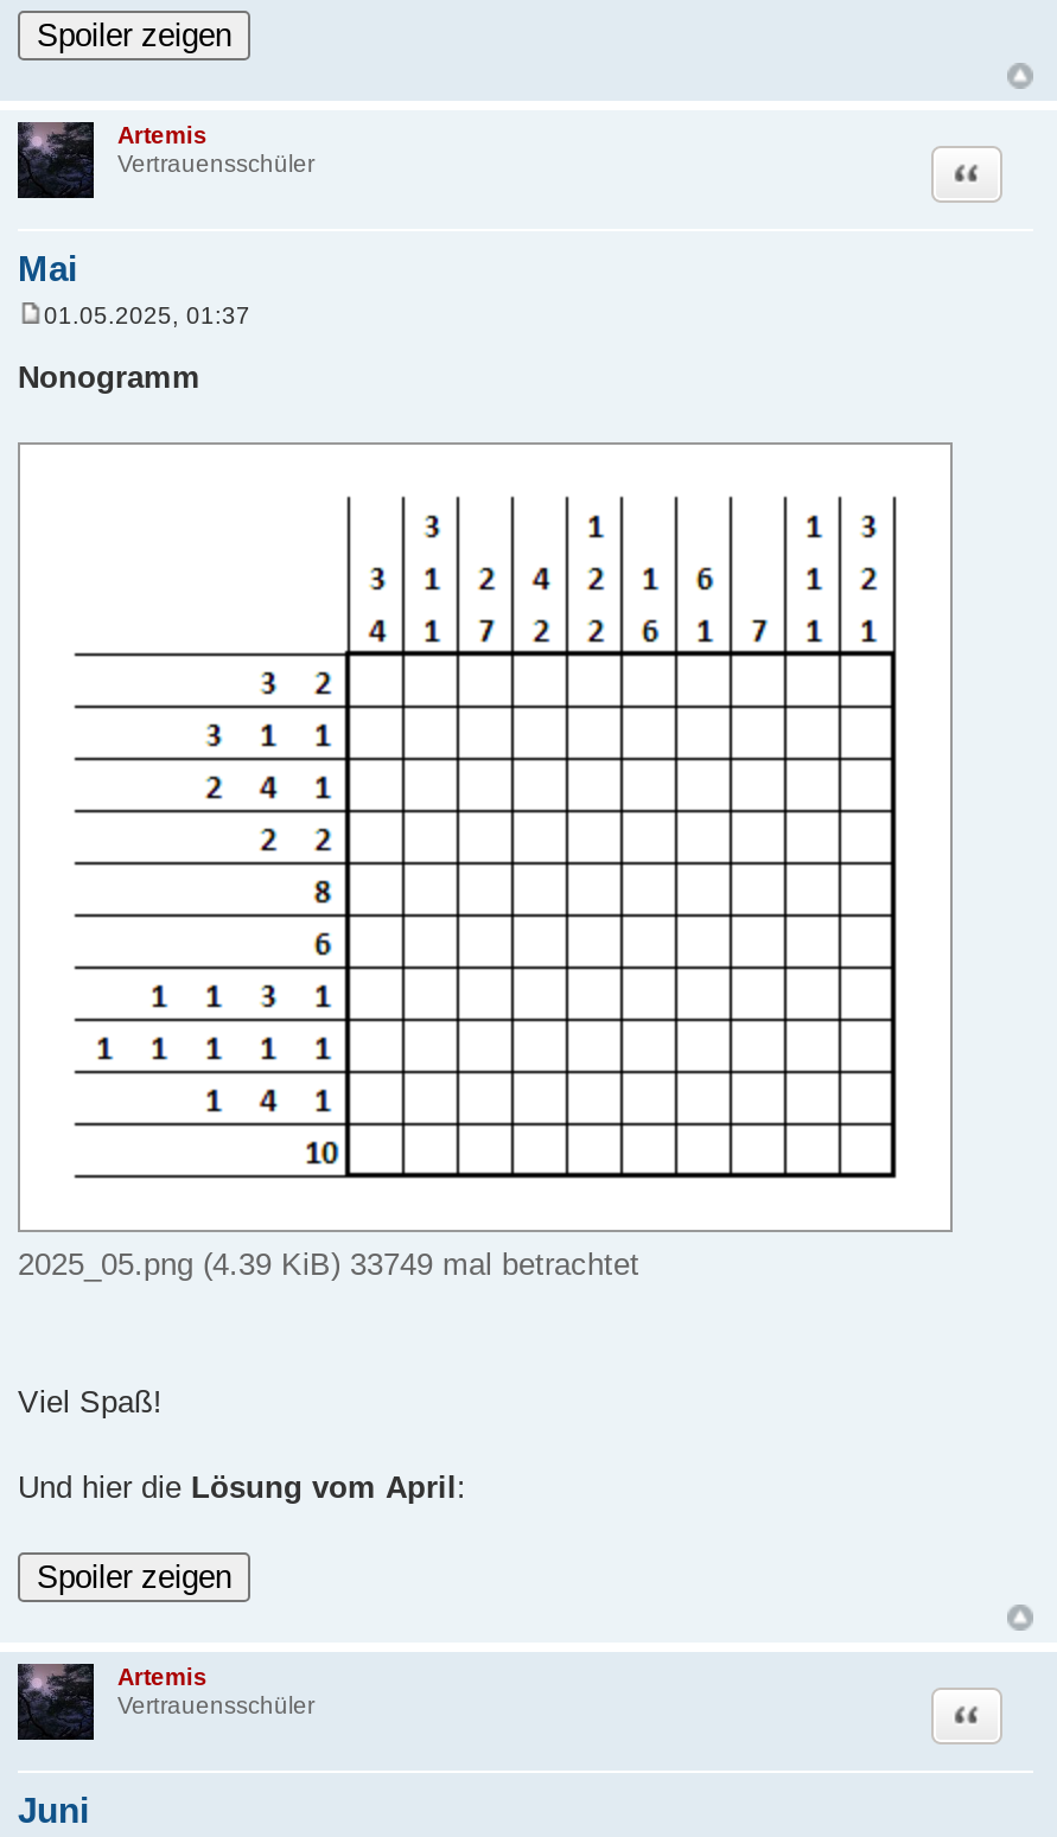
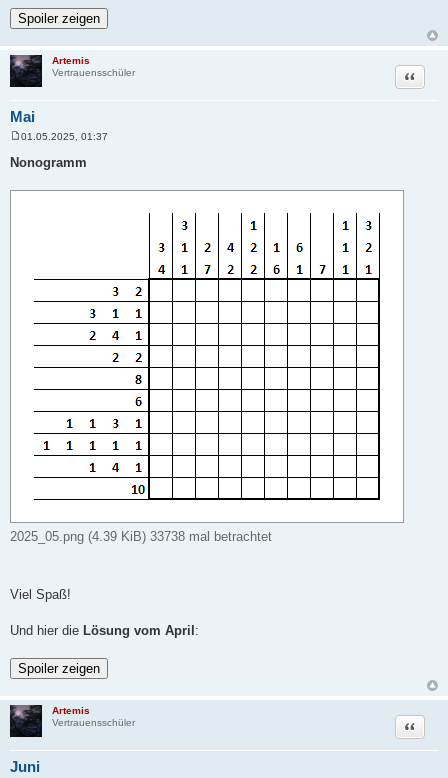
- 2025_05.png (4.39 KiB) 33749 mal betrachtet
+ 2025_05.png (4.39 KiB) 33738 mal betrachtet
